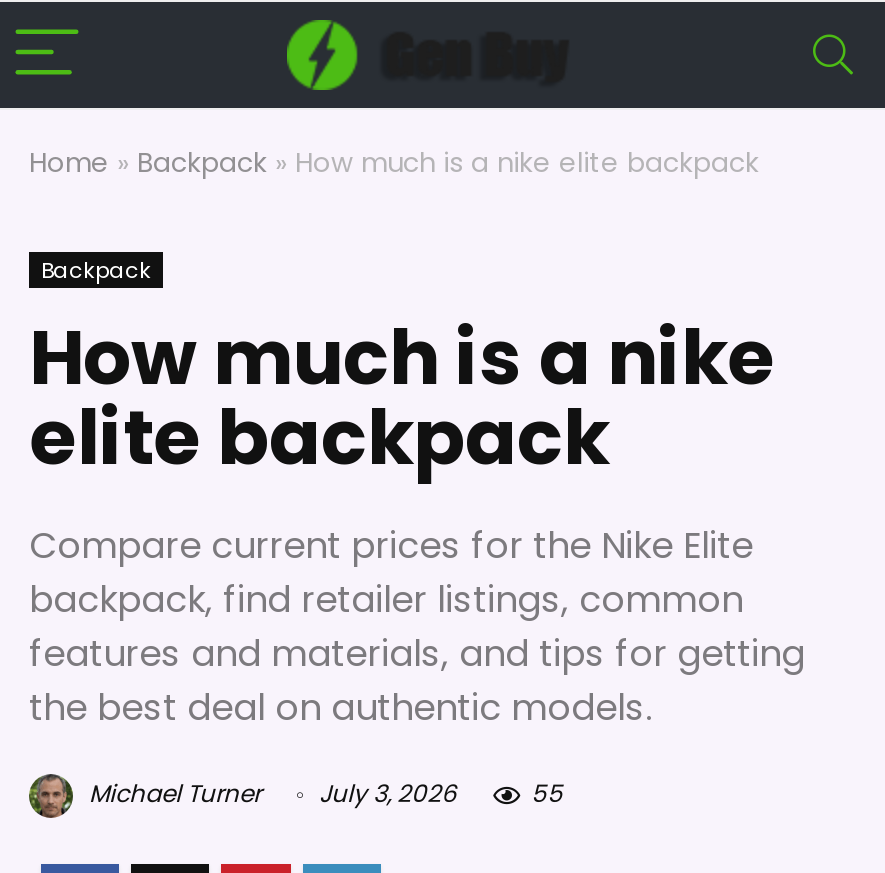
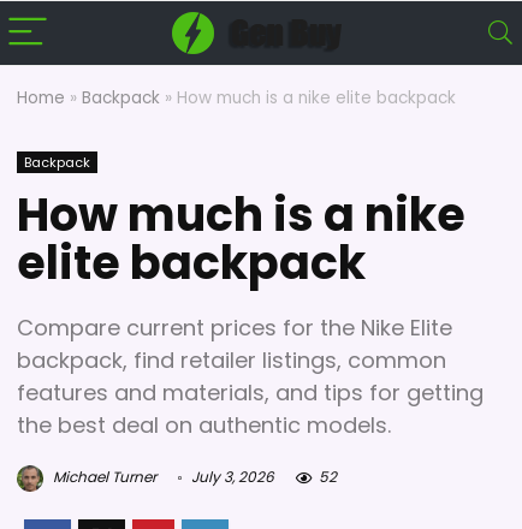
- 55
+ 52
